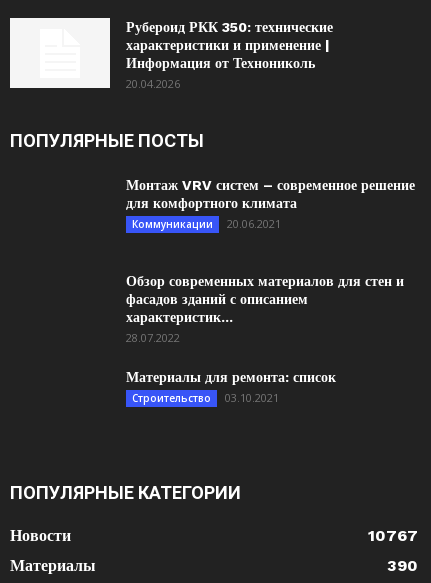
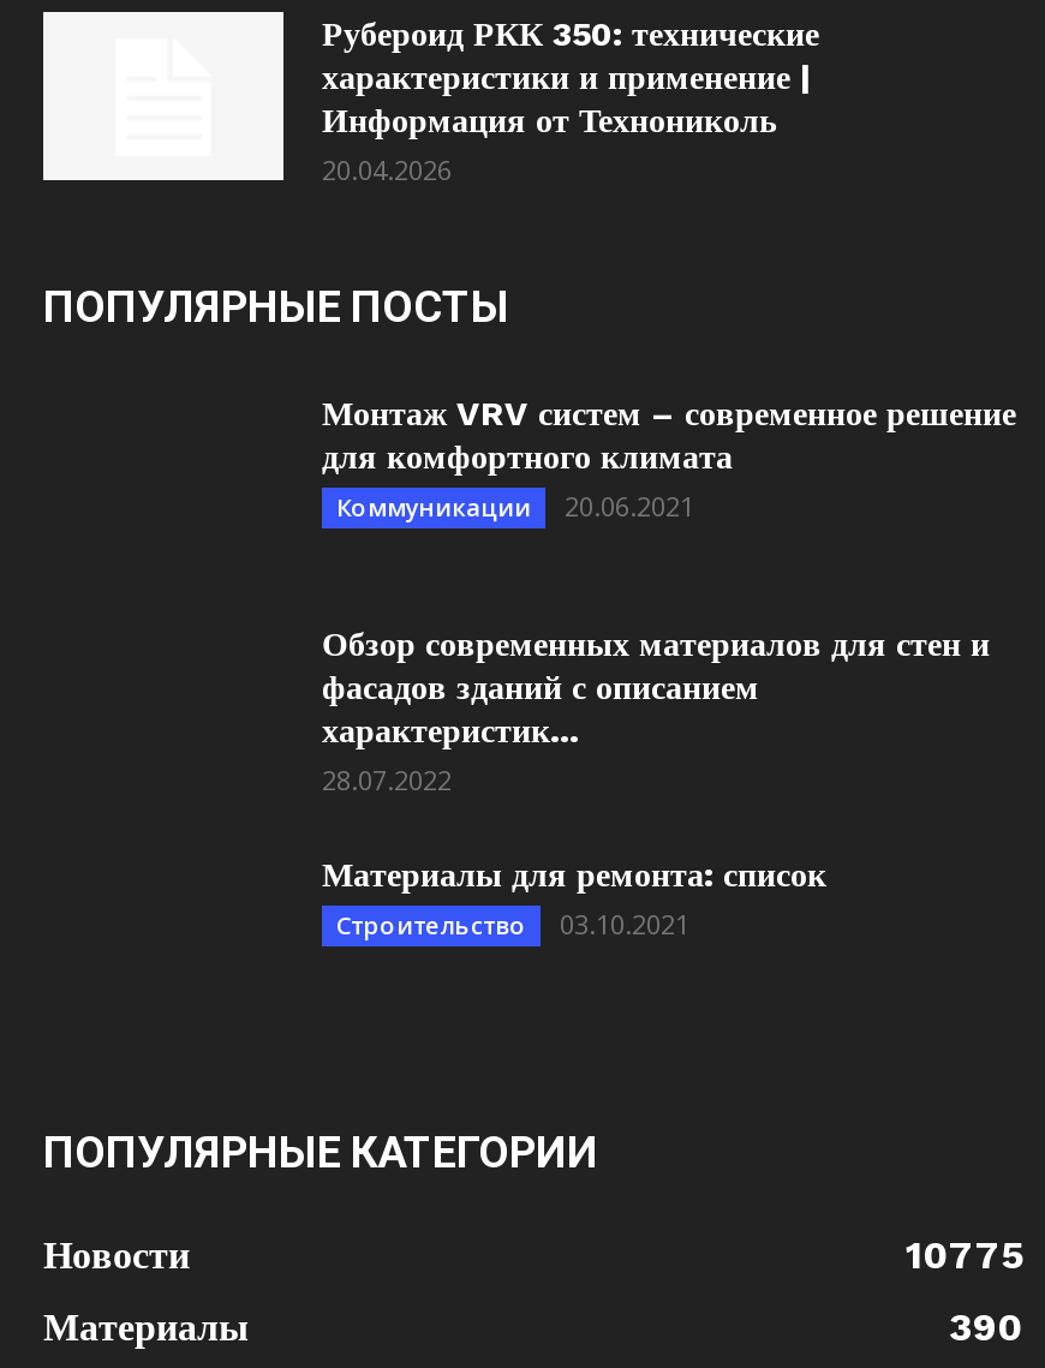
- 10767
+ 10775
